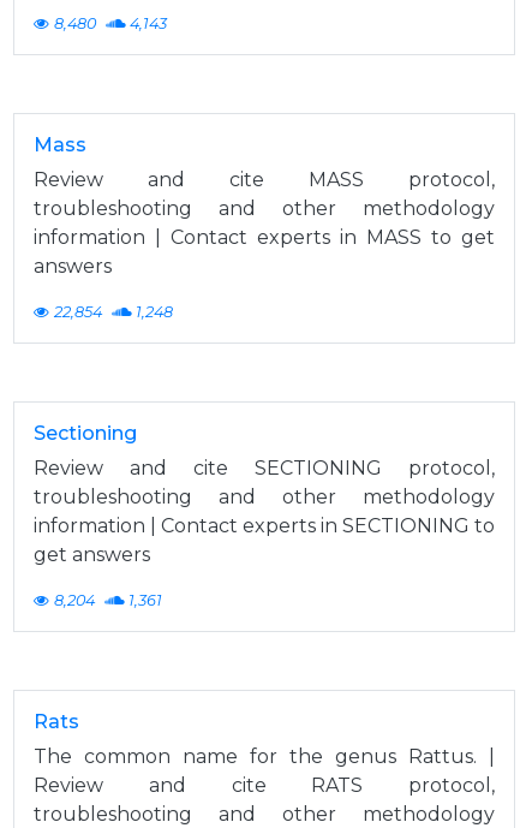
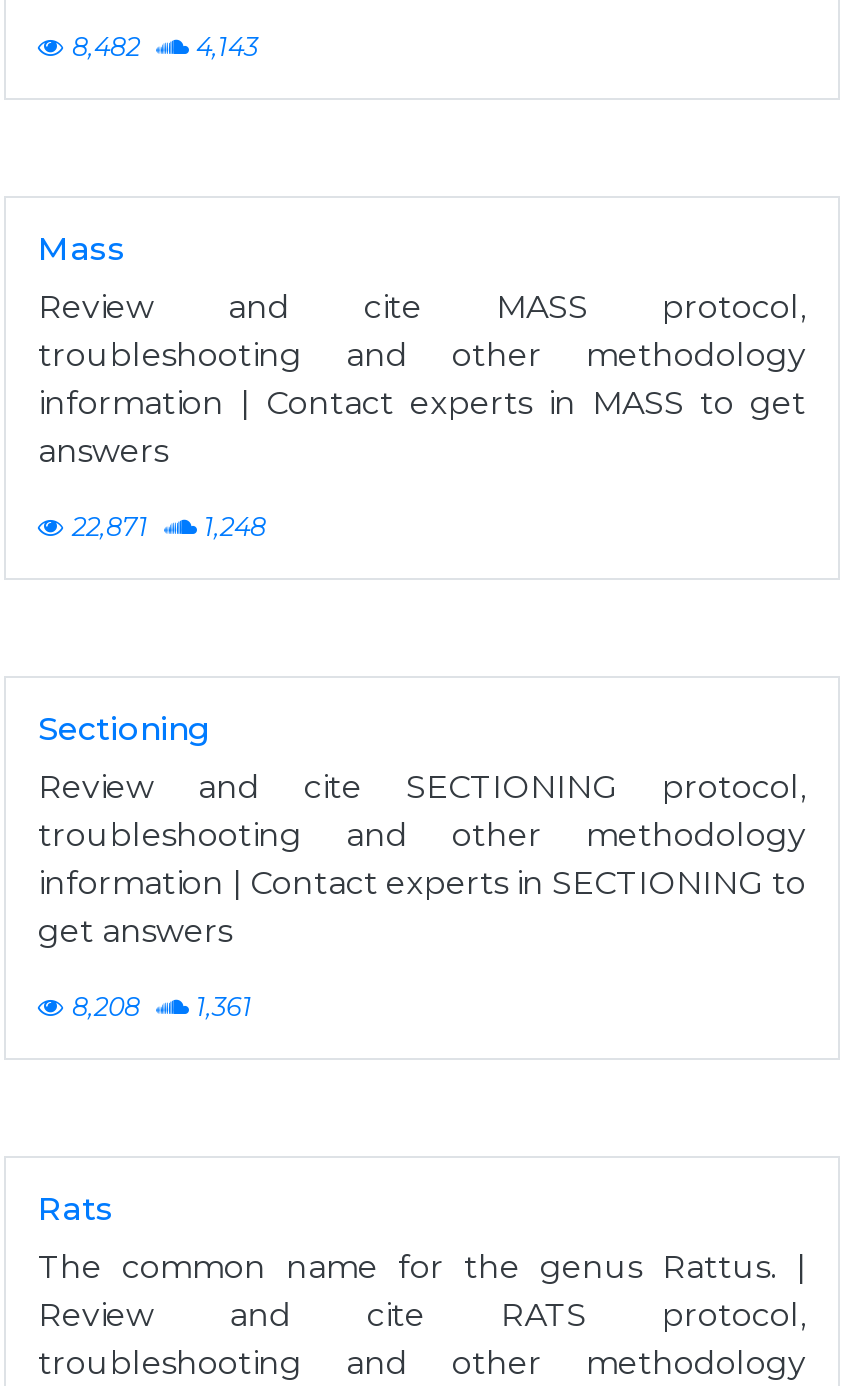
- 8,480 4,143
+ 8,482 4,143

- 22,854 1,248
+ 22,871 1,248

- 8,204 1,361
+ 8,208 1,361
